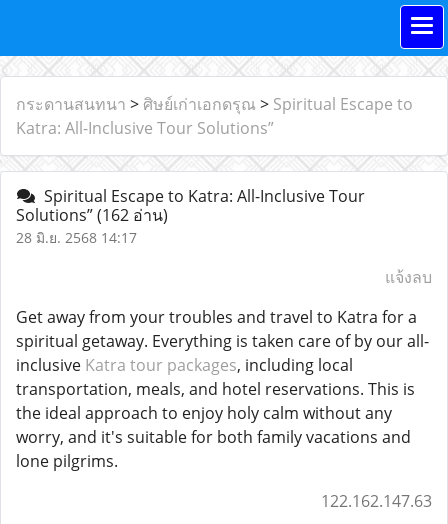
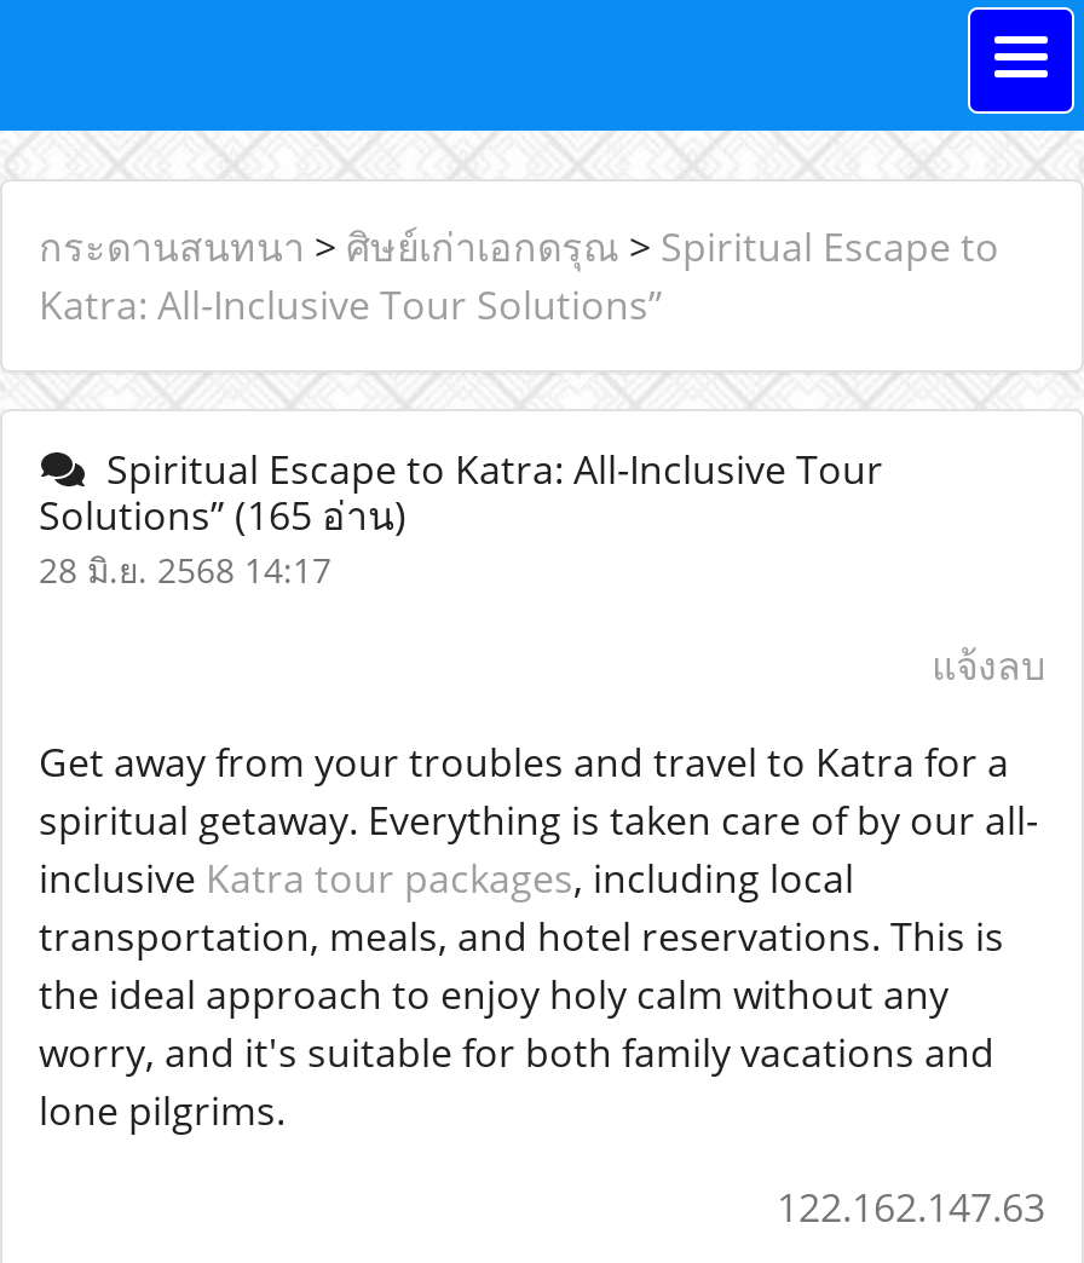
- Solutions” (162 อ่าน)
+ Solutions” (165 อ่าน)
